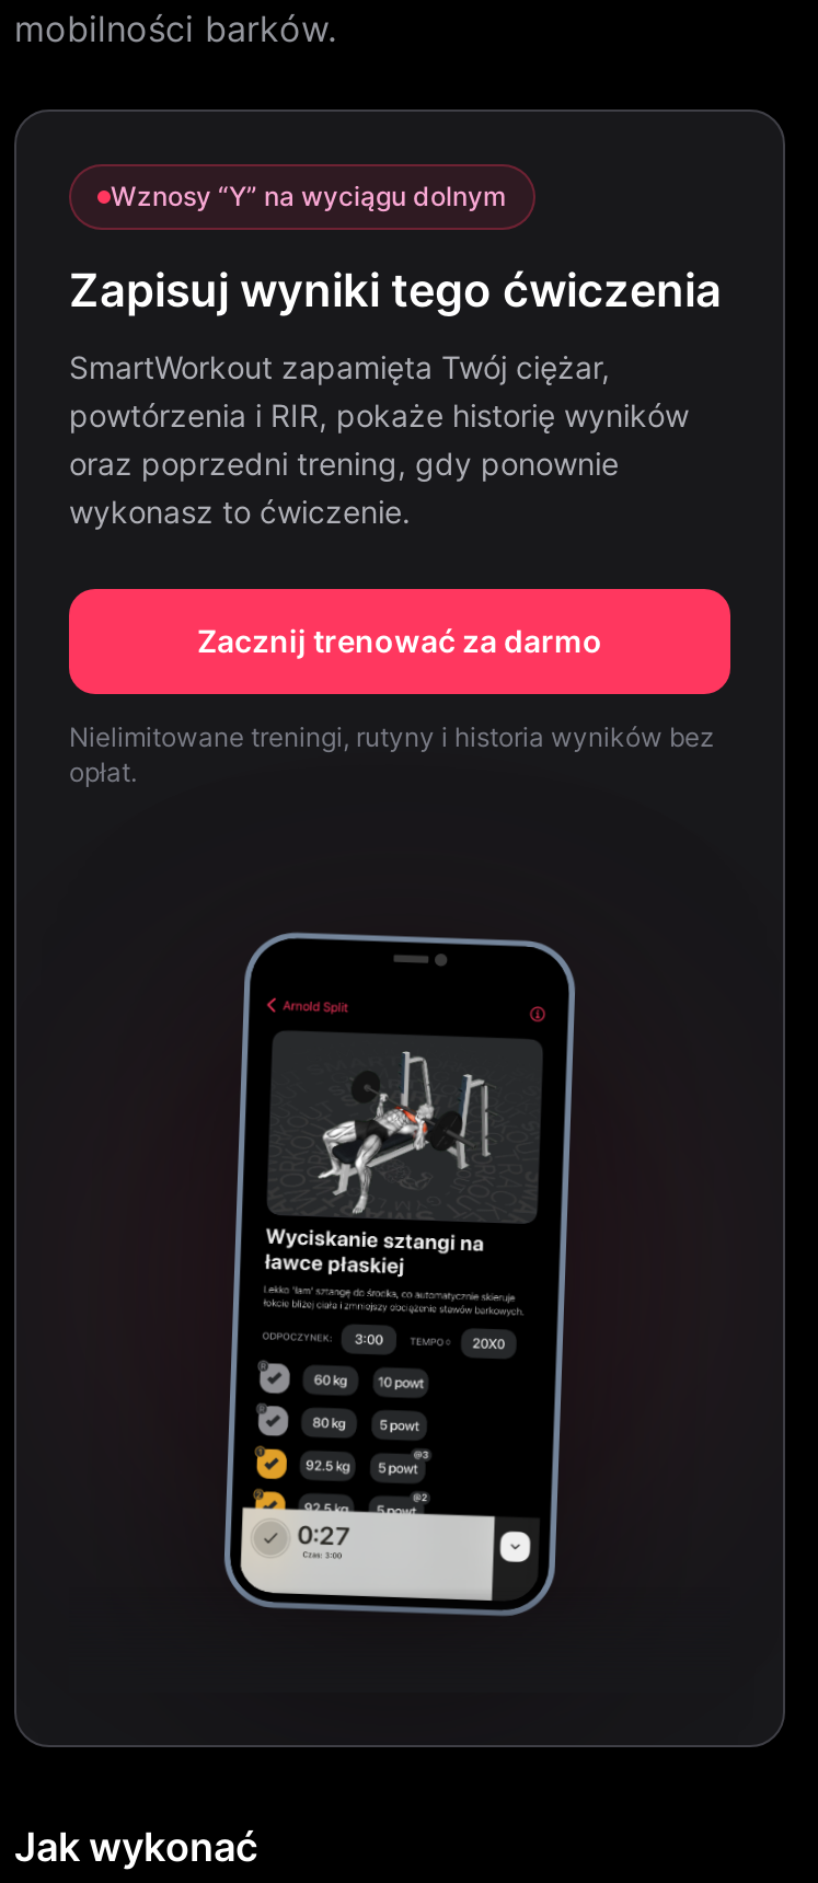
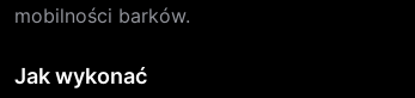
- [image]
- Wznosy “Y” na wyciągu dolnym
- Zapisuj wyniki tego ćwiczenia
- SmartWorkout zapamięta Twój ciężar,
- powtórzenia i RIR, pokaże historię wyników
- oraz poprzedni trening, gdy ponownie
- wykonasz to ćwiczenie.
- Zacznij trenować za darmo
- Nielimitowane treningi, rutyny i historia wyników bez
- opłat.
